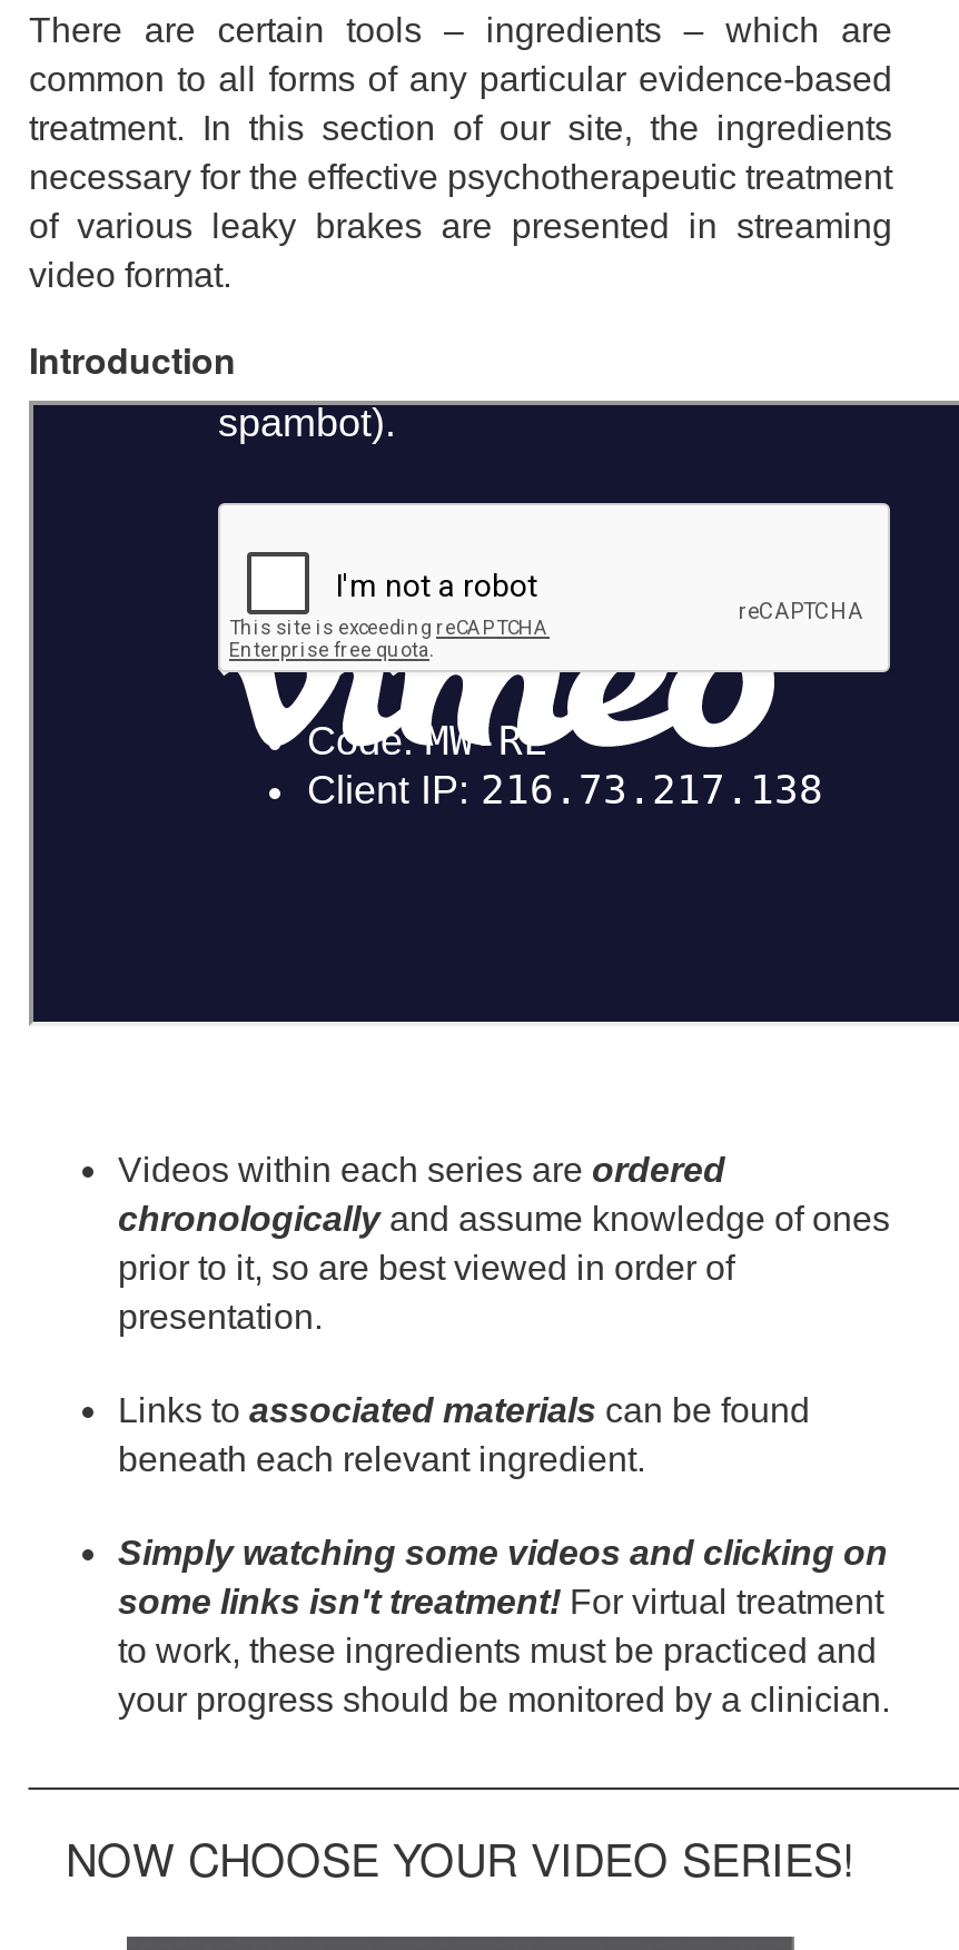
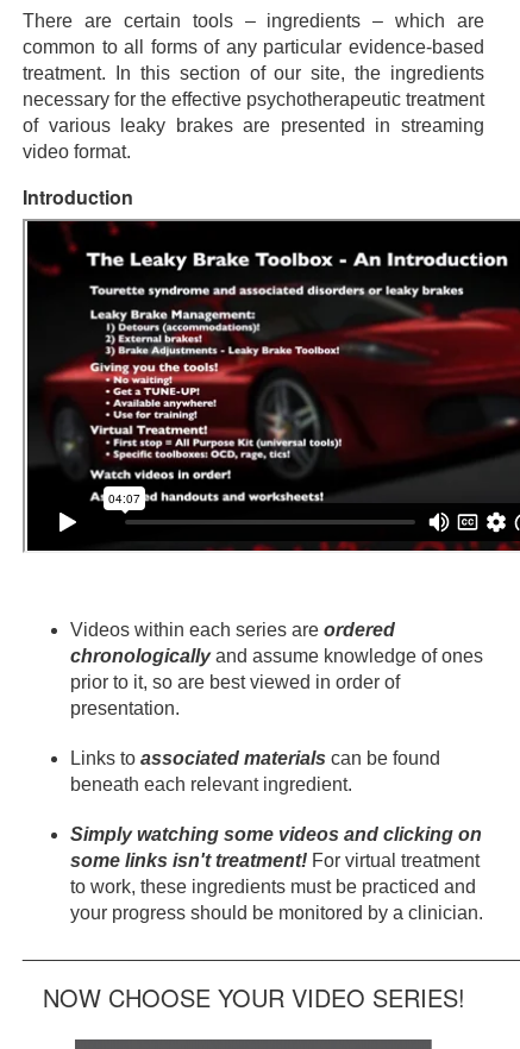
- [image]
+ [image]
